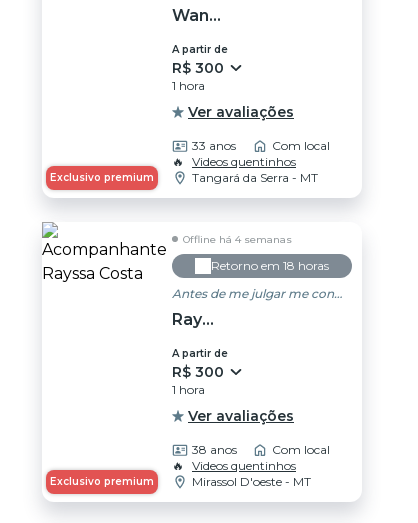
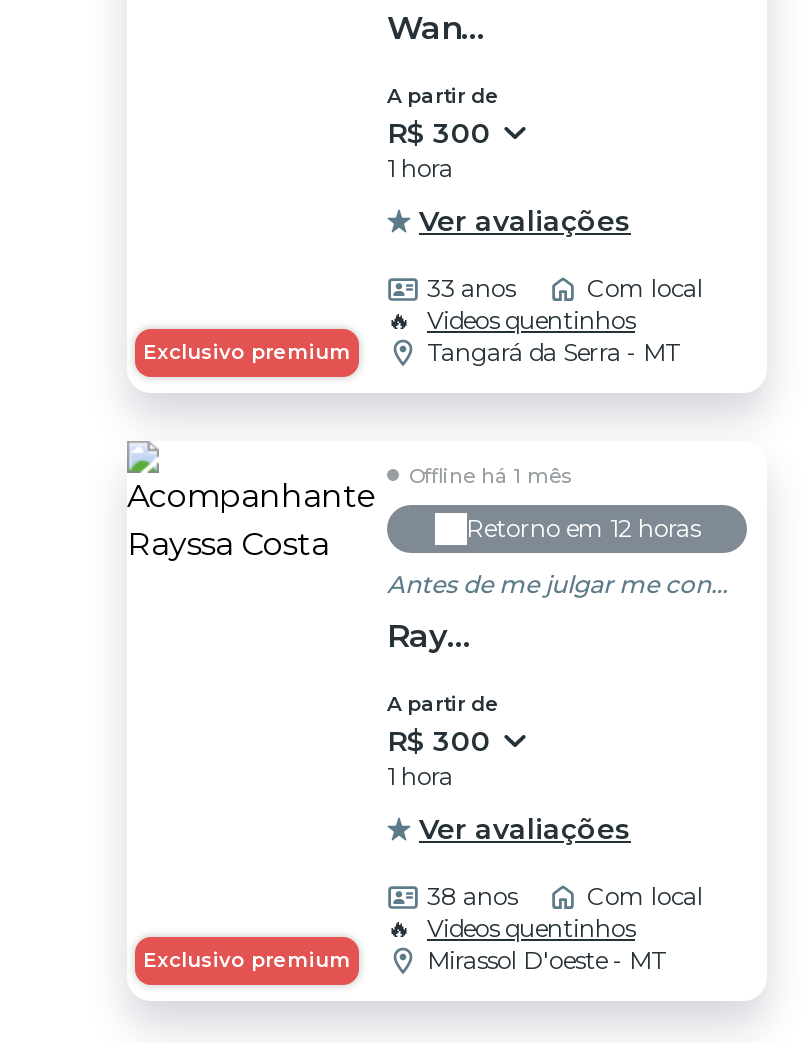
- Offline há 4 semanas
+ Offline há 1 mês

- Retorno em 18 horas
+ Retorno em 12 horas
